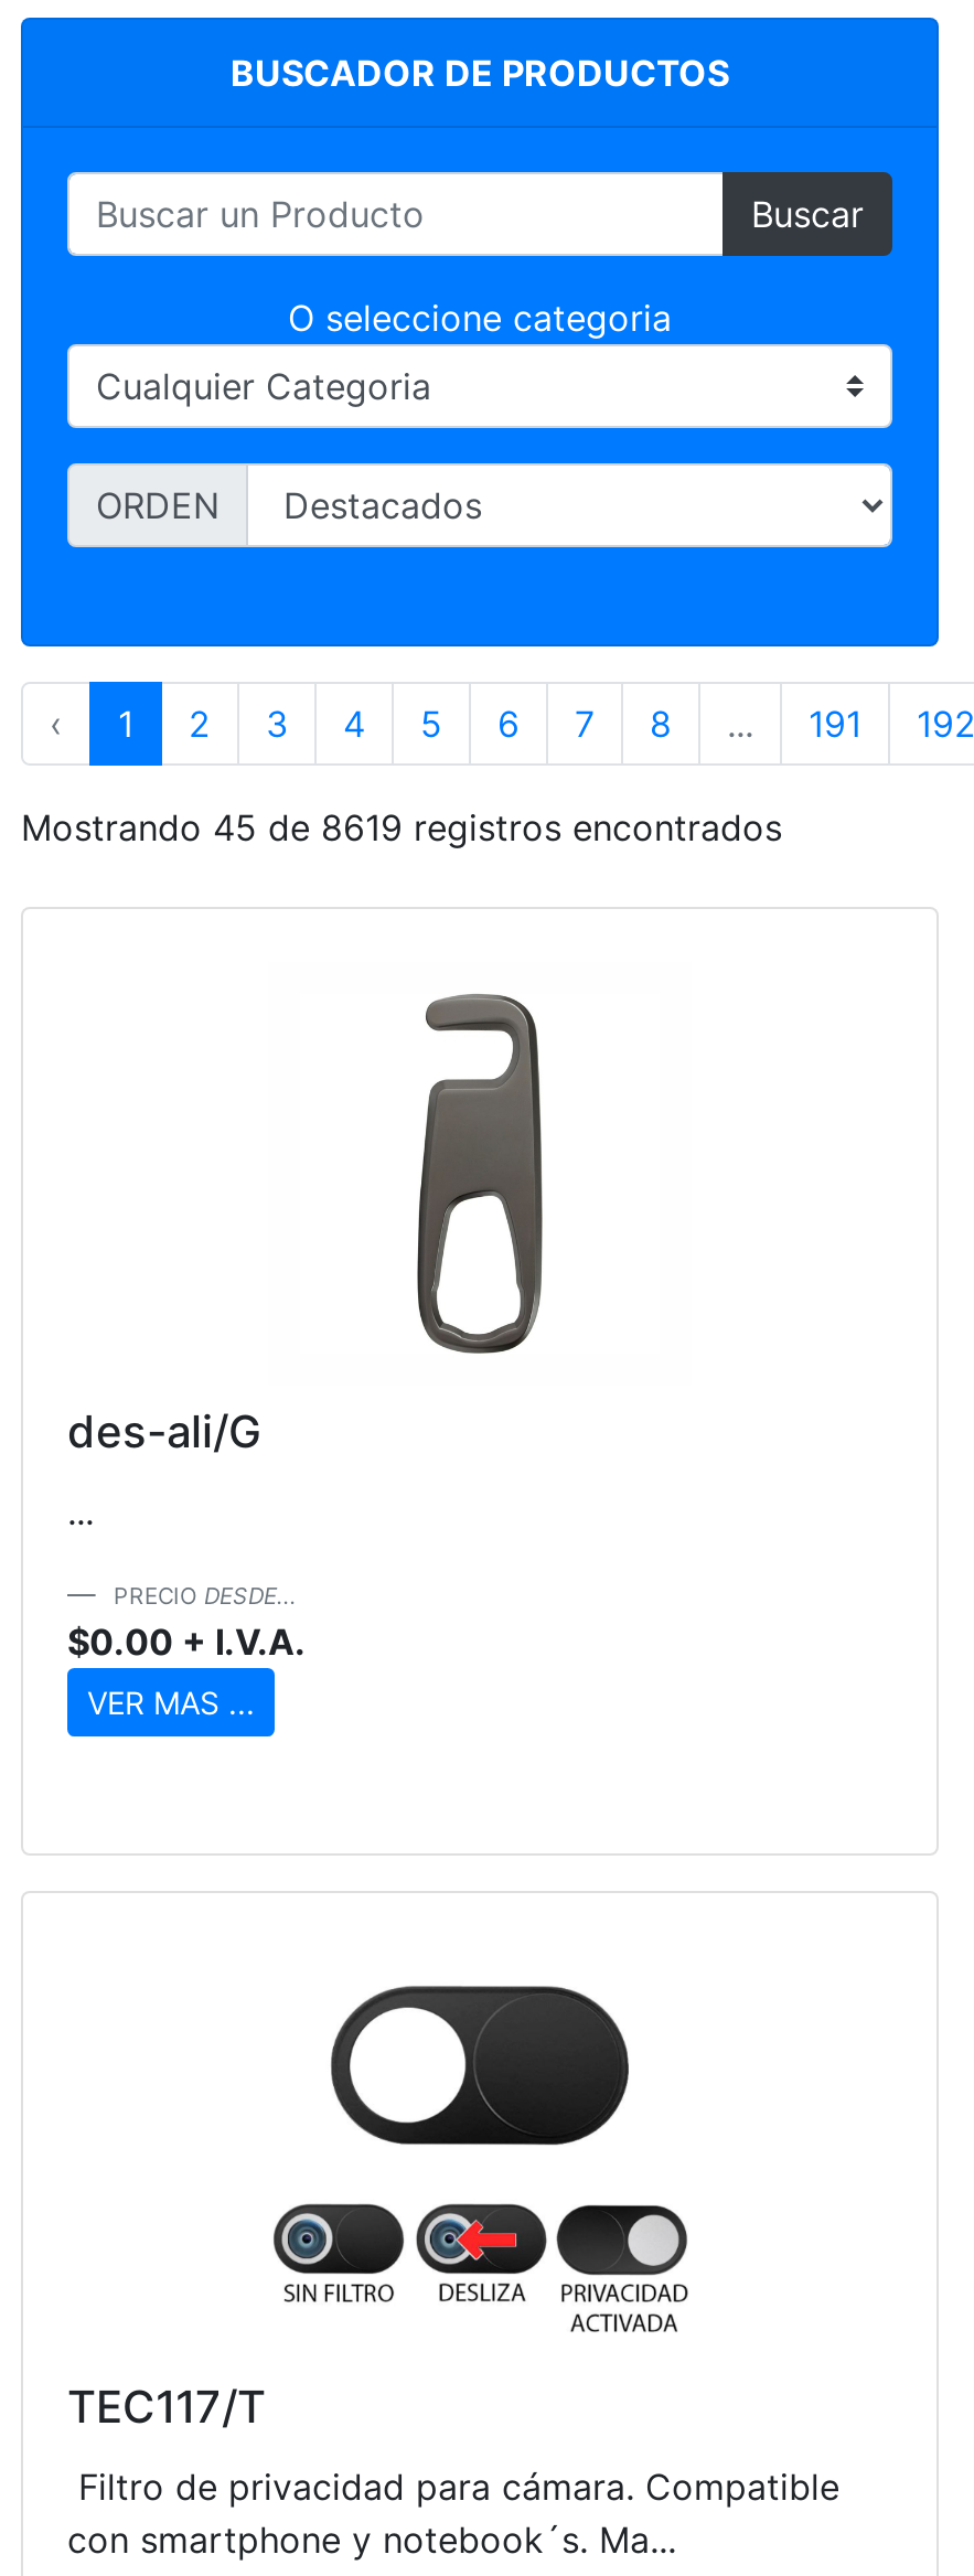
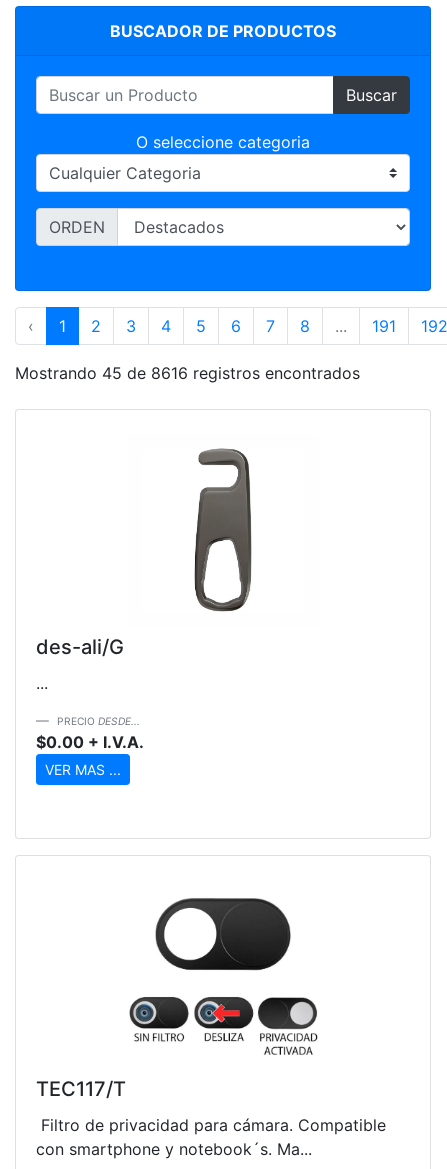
- Mostrando 45 de 8619 registros encontrados
+ Mostrando 45 de 8616 registros encontrados
